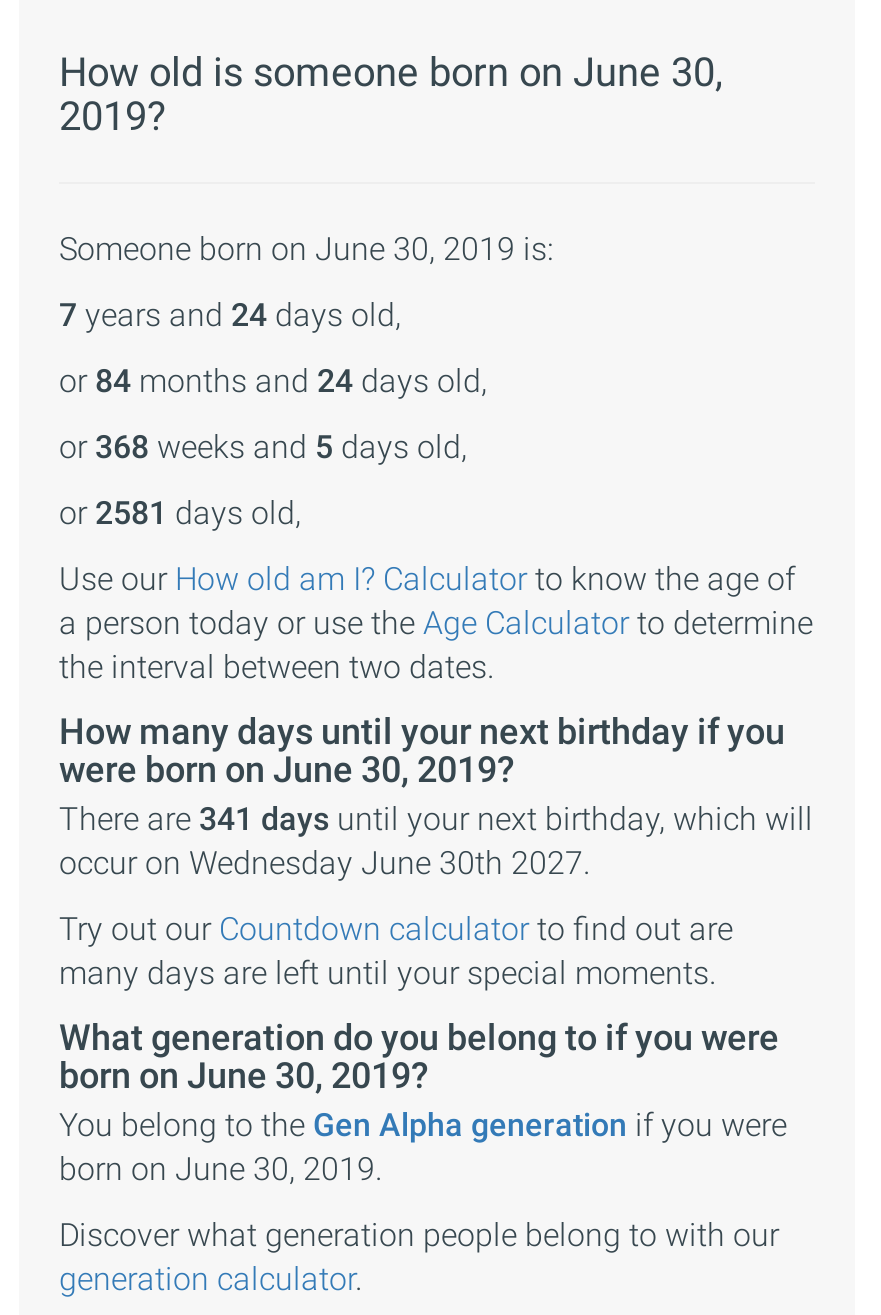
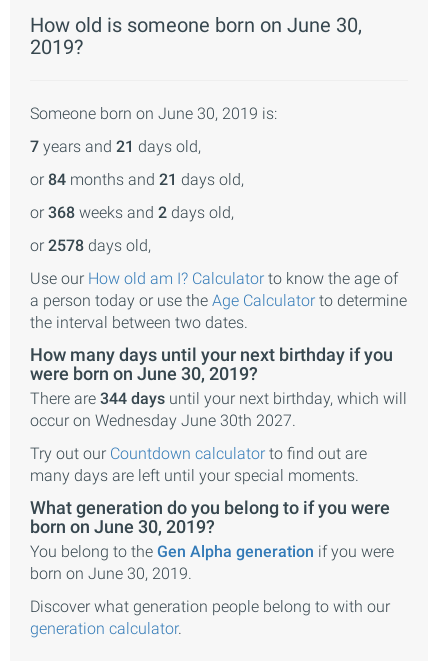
- 7 years and 24 days old,
+ 7 years and 21 days old,

- or 84 months and 24 days old,
+ or 84 months and 21 days old,

- or 368 weeks and 5 days old,
+ or 368 weeks and 2 days old,

- or 2581 days old,
+ or 2578 days old,

- There are 341 days until your next birthday, which will
+ There are 344 days until your next birthday, which will
